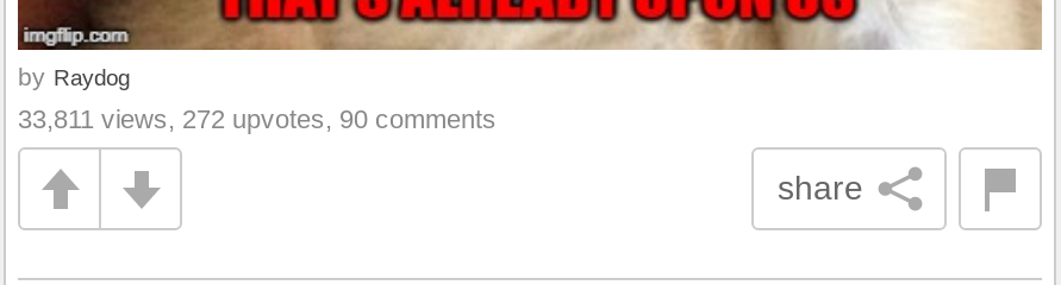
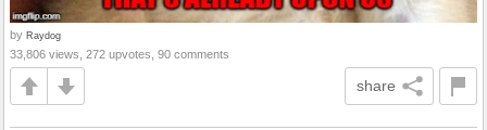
- 33,811 views, 272 upvotes, 90 comments
+ 33,806 views, 272 upvotes, 90 comments
